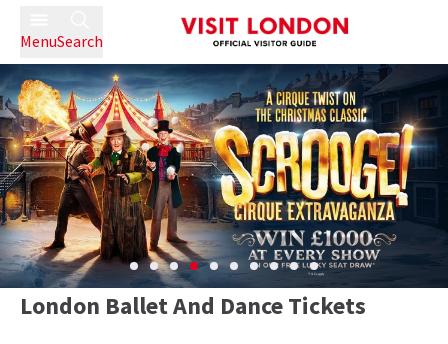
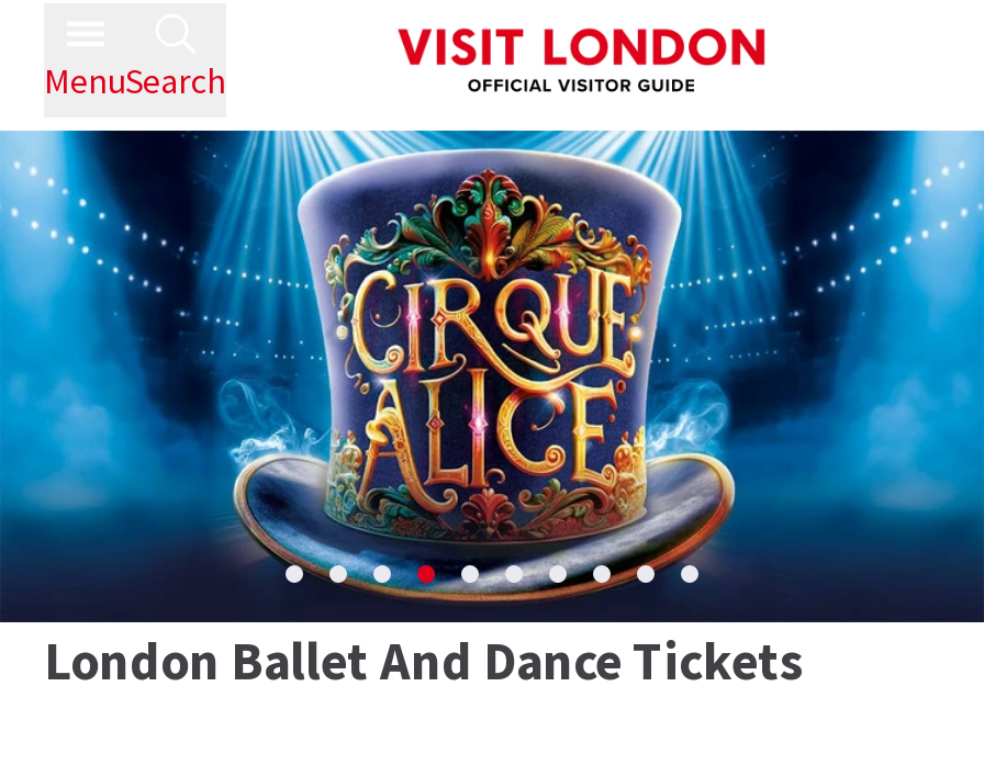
- [image]
+ [image]
